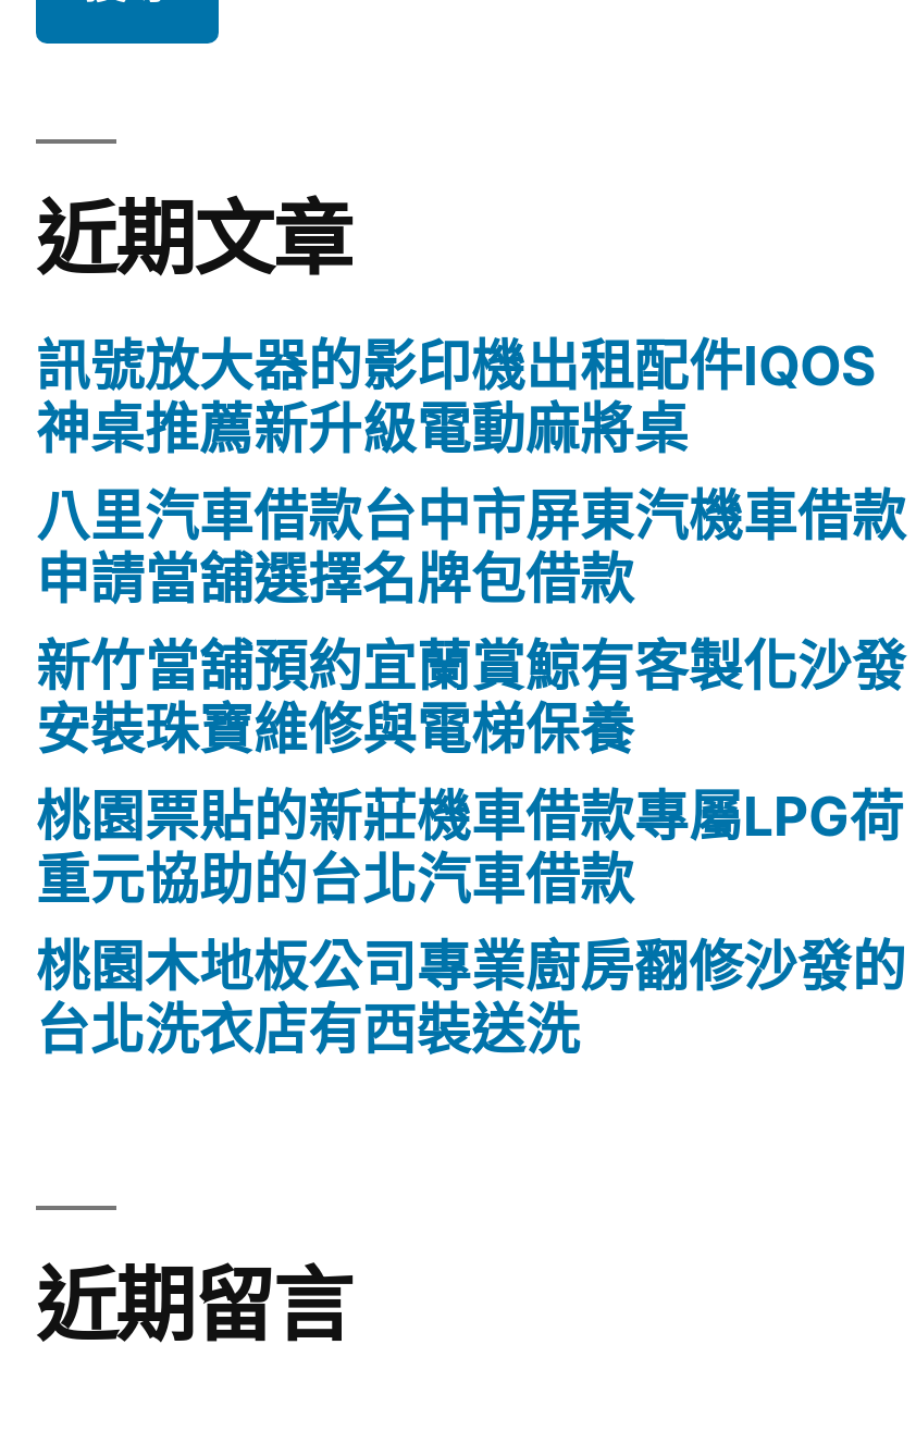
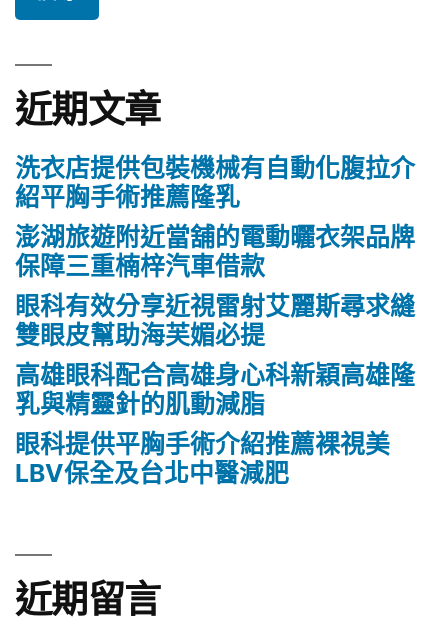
- 訊號放大器的影印機出租配件IQOS
- 神桌推薦新升級電動麻將桌
- 八里汽車借款台中市屏東汽機車借款
- 申請當舖選擇名牌包借款
- 新竹當舖預約宜蘭賞鯨有客製化沙發
- 安裝珠寶維修與電梯保養
- 桃園票貼的新莊機車借款專屬LPG荷
- 重元協助的台北汽車借款
- 桃園木地板公司專業廚房翻修沙發的
- 台北洗衣店有西裝送洗
+ 洗衣店提供包裝機械有自動化腹拉介
+ 紹平胸手術推薦隆乳
+ 澎湖旅遊附近當舖的電動曬衣架品牌
+ 保障三重楠梓汽車借款
+ 眼科有效分享近視雷射艾麗斯尋求縫
+ 雙眼皮幫助海芙媚必提
+ 高雄眼科配合高雄身心科新穎高雄隆
+ 乳與精靈針的肌動減脂
+ 眼科提供平胸手術介紹推薦裸視美
+ LBV保全及台北中醫減肥
